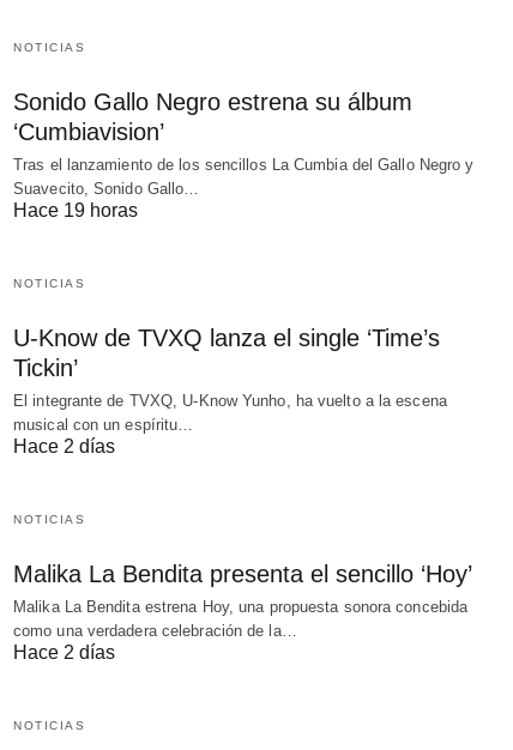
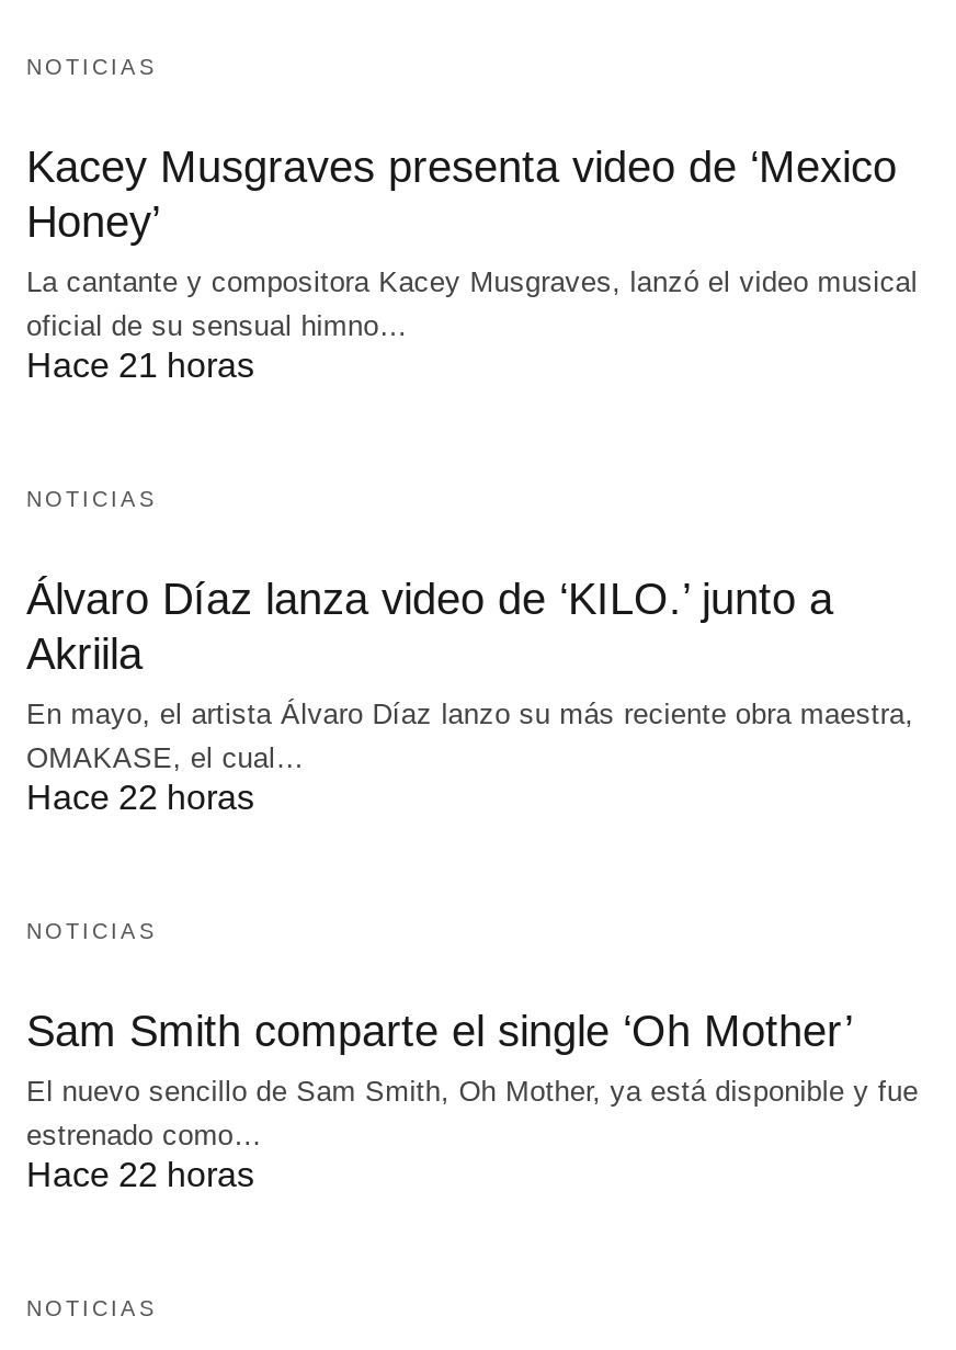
- Sonido Gallo Negro estrena su álbum
- ‘Cumbiavision’
- Tras el lanzamiento de los sencillos La Cumbia del Gallo Negro y
- Suavecito, Sonido Gallo…
- Hace 19 horas
+ Kacey Musgraves presenta video de ‘Mexico
+ Honey’
+ La cantante y compositora Kacey Musgraves, lanzó el video musical
+ oficial de su sensual himno…
+ Hace 21 horas

- U-Know de TVXQ lanza el single ‘Time’s
- Tickin’
- El integrante de TVXQ, U-Know Yunho, ha vuelto a la escena
- musical con un espíritu…
- Hace 2 días
+ Álvaro Díaz lanza video de ‘KILO.’ junto a
+ Akriila
+ En mayo, el artista Álvaro Díaz lanzo su más reciente obra maestra,
+ OMAKASE, el cual…
+ Hace 22 horas

- Malika La Bendita presenta el sencillo ‘Hoy’
- Malika La Bendita estrena Hoy, una propuesta sonora concebida
- como una verdadera celebración de la…
- Hace 2 días
+ Sam Smith comparte el single ‘Oh Mother’
+ El nuevo sencillo de Sam Smith, Oh Mother, ya está disponible y fue
+ estrenado como…
+ Hace 22 horas
